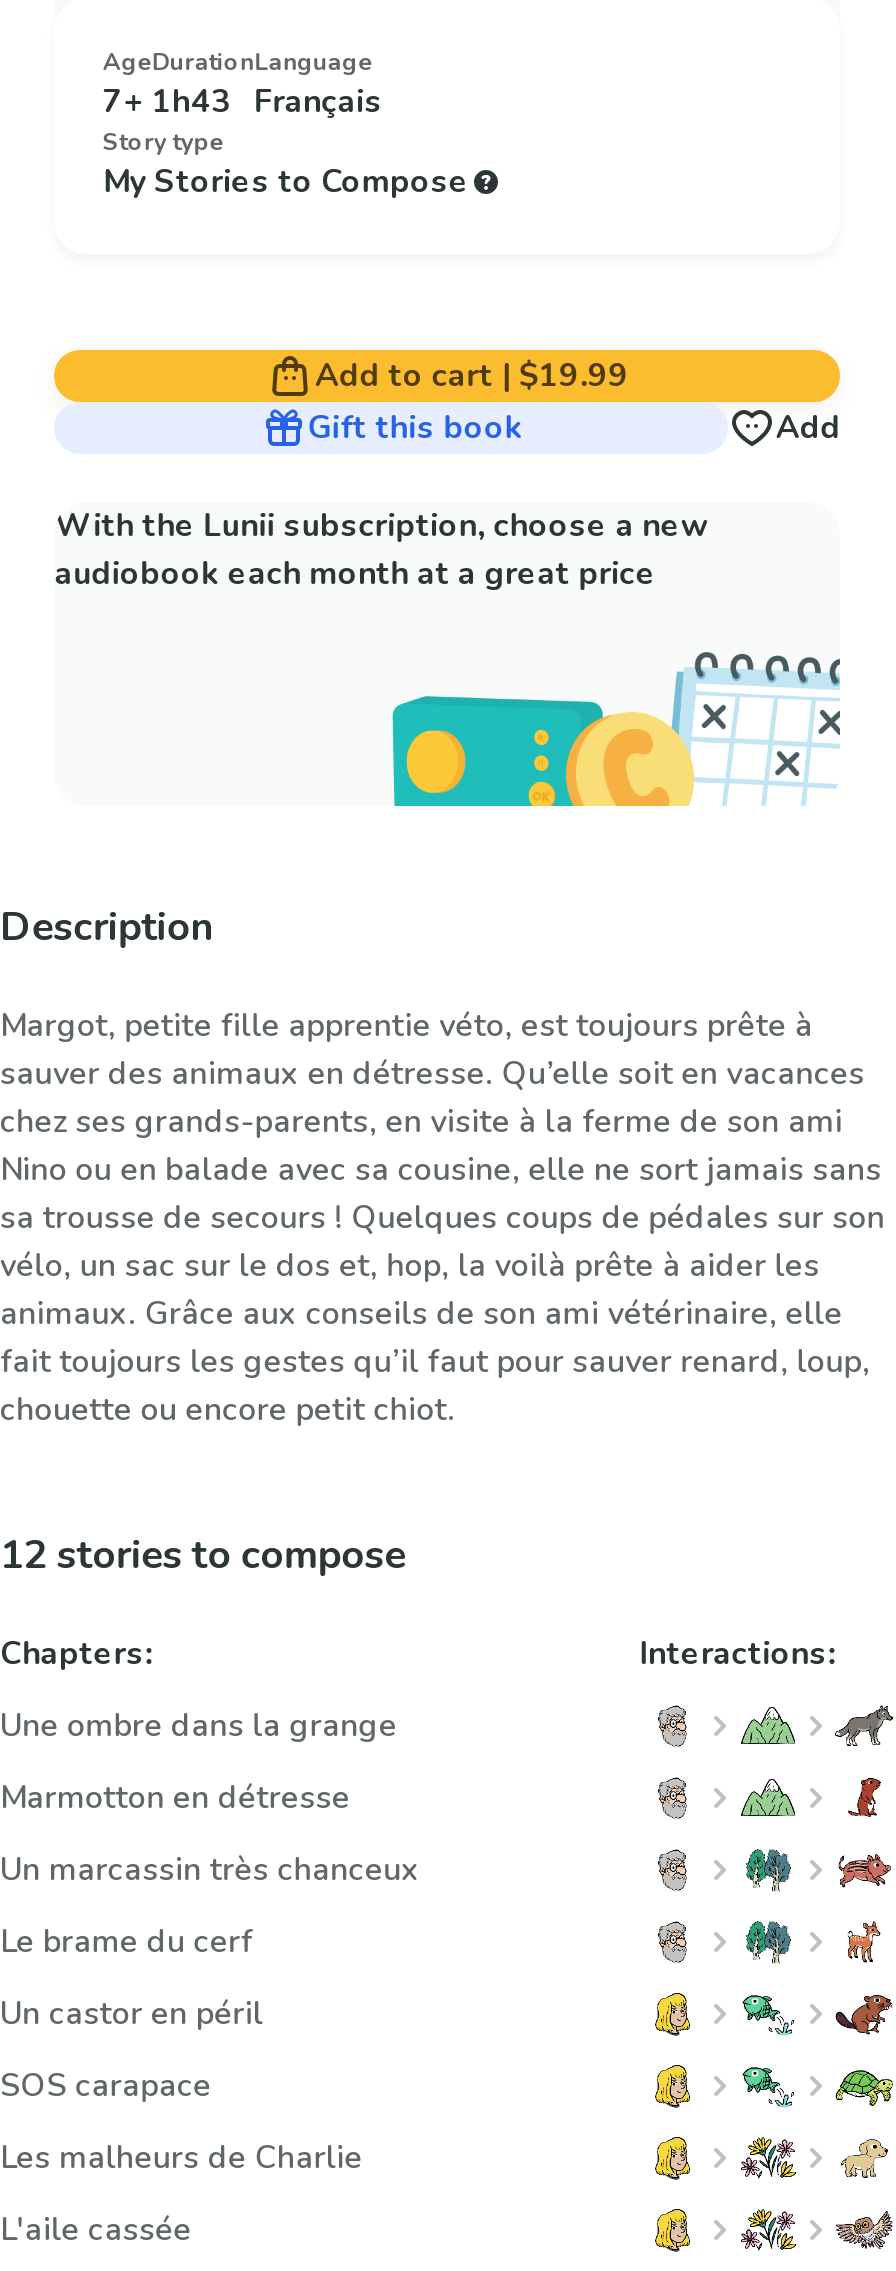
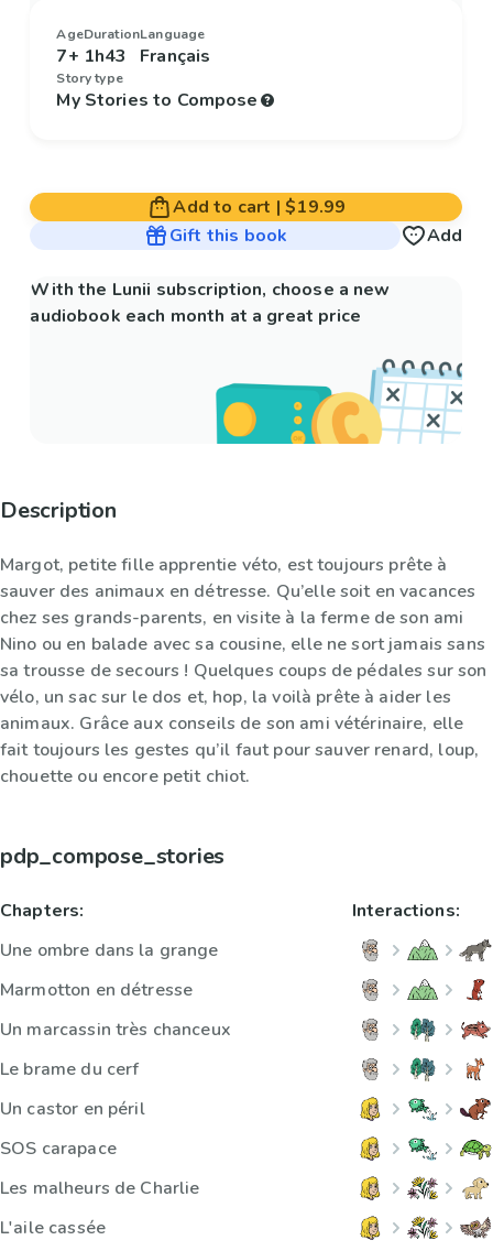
- 12 stories to compose
+ pdp_compose_stories
